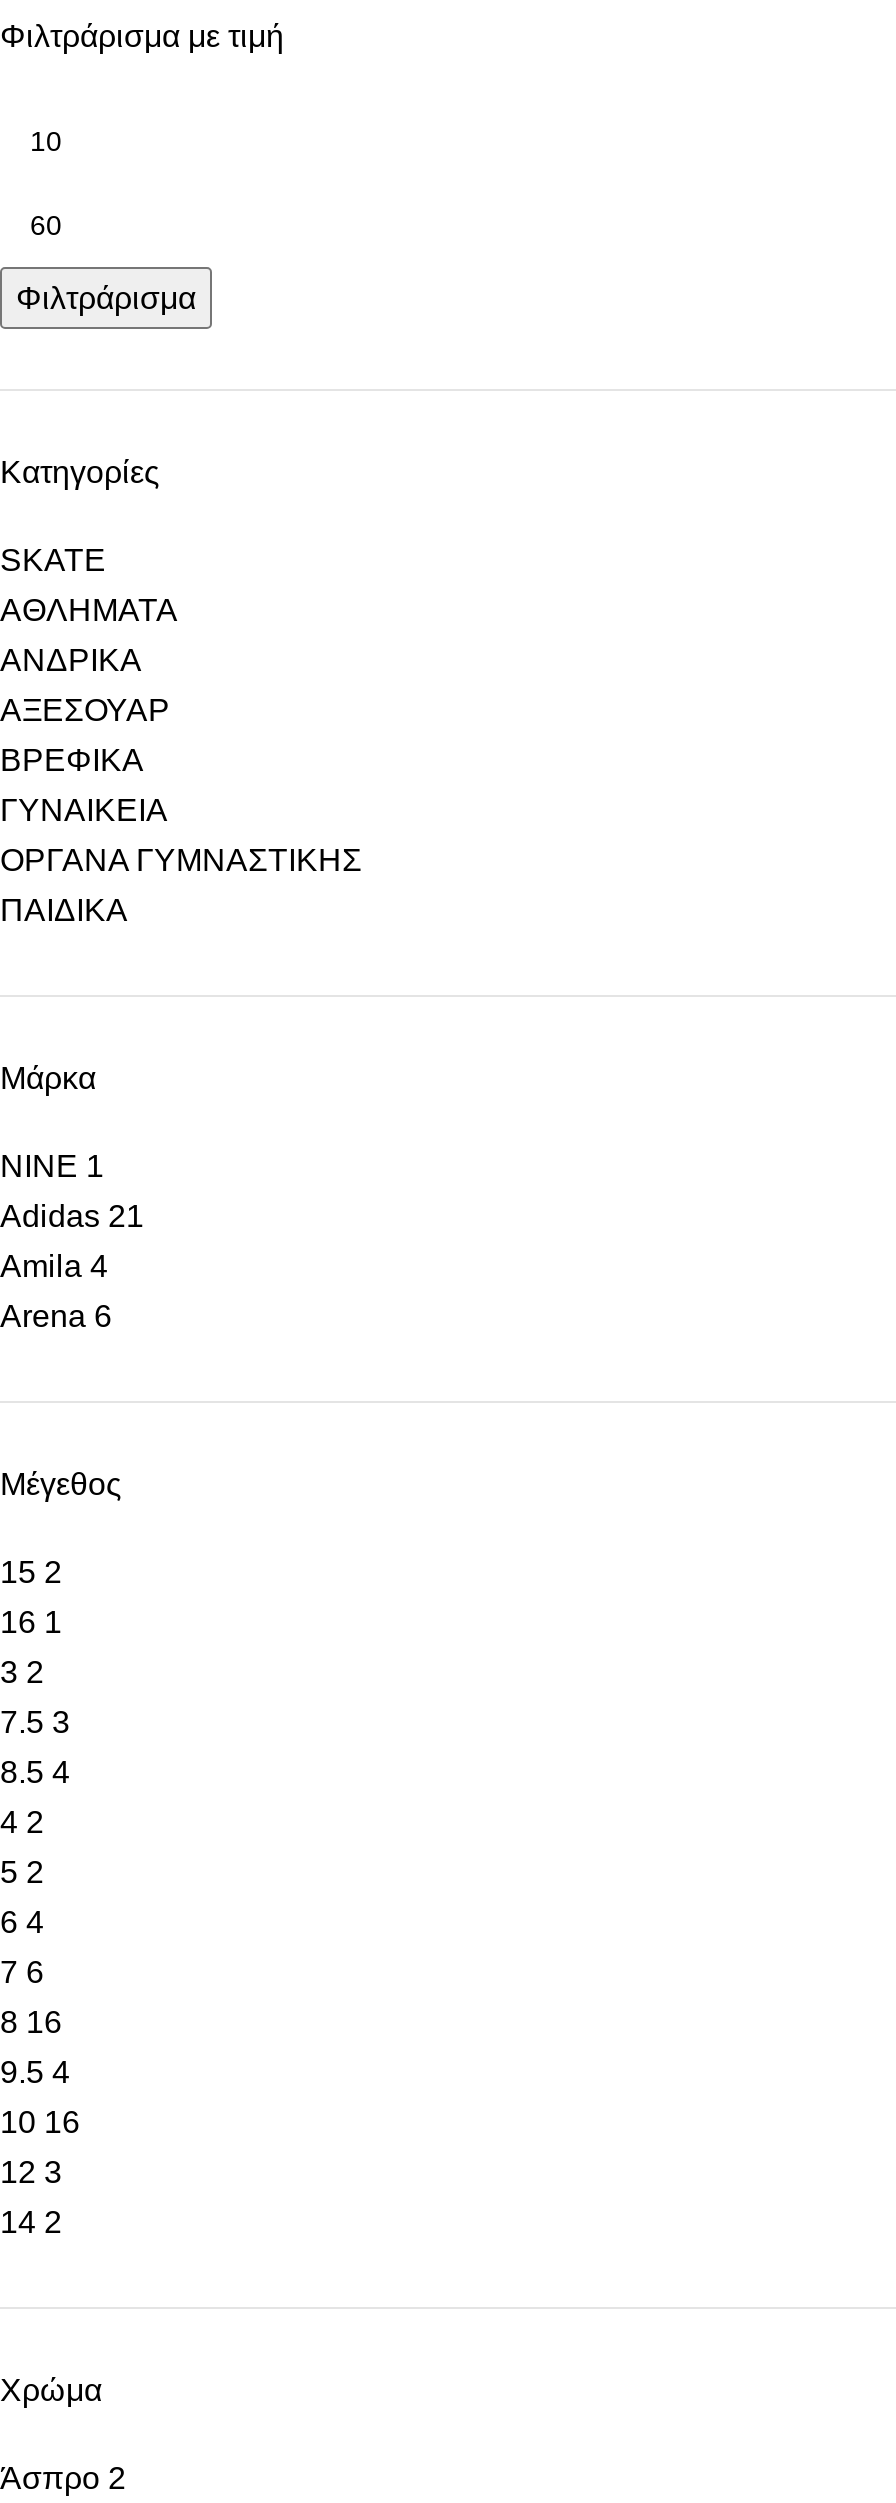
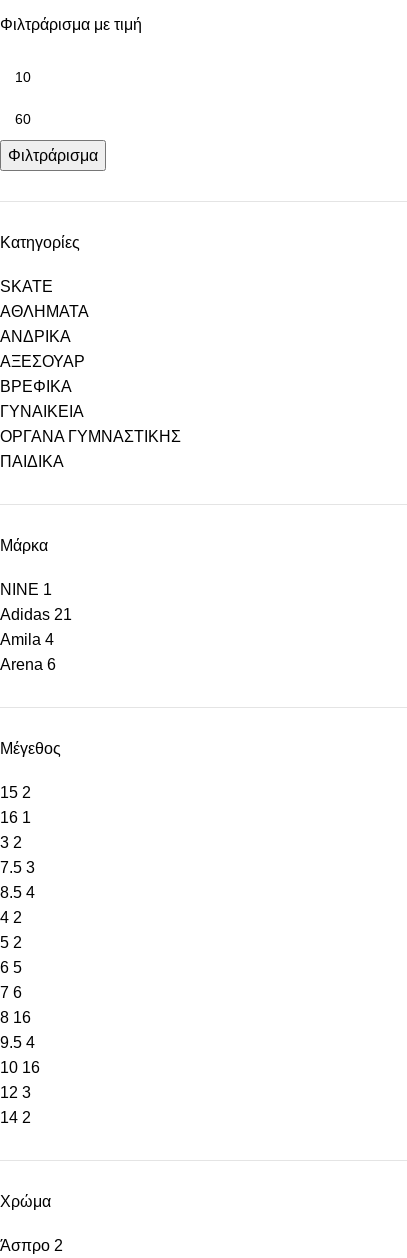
- 6 4
+ 6 5
